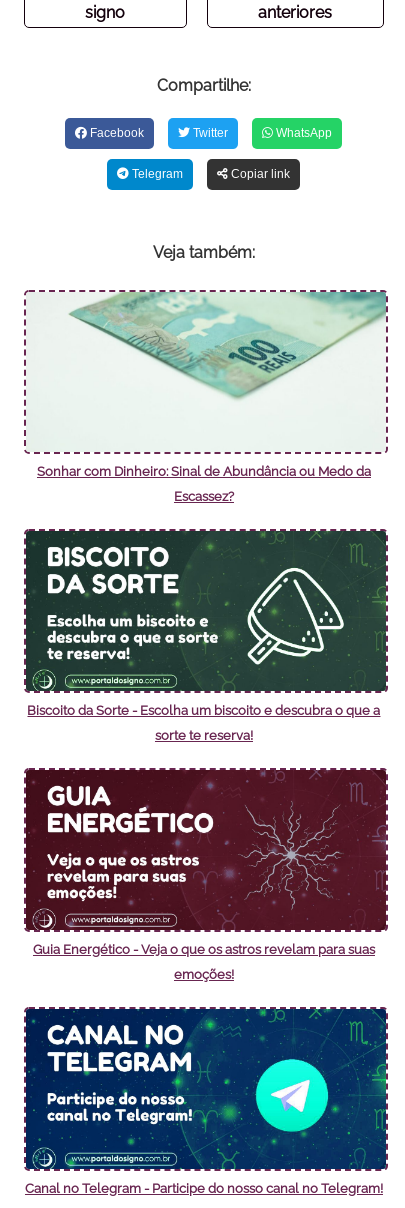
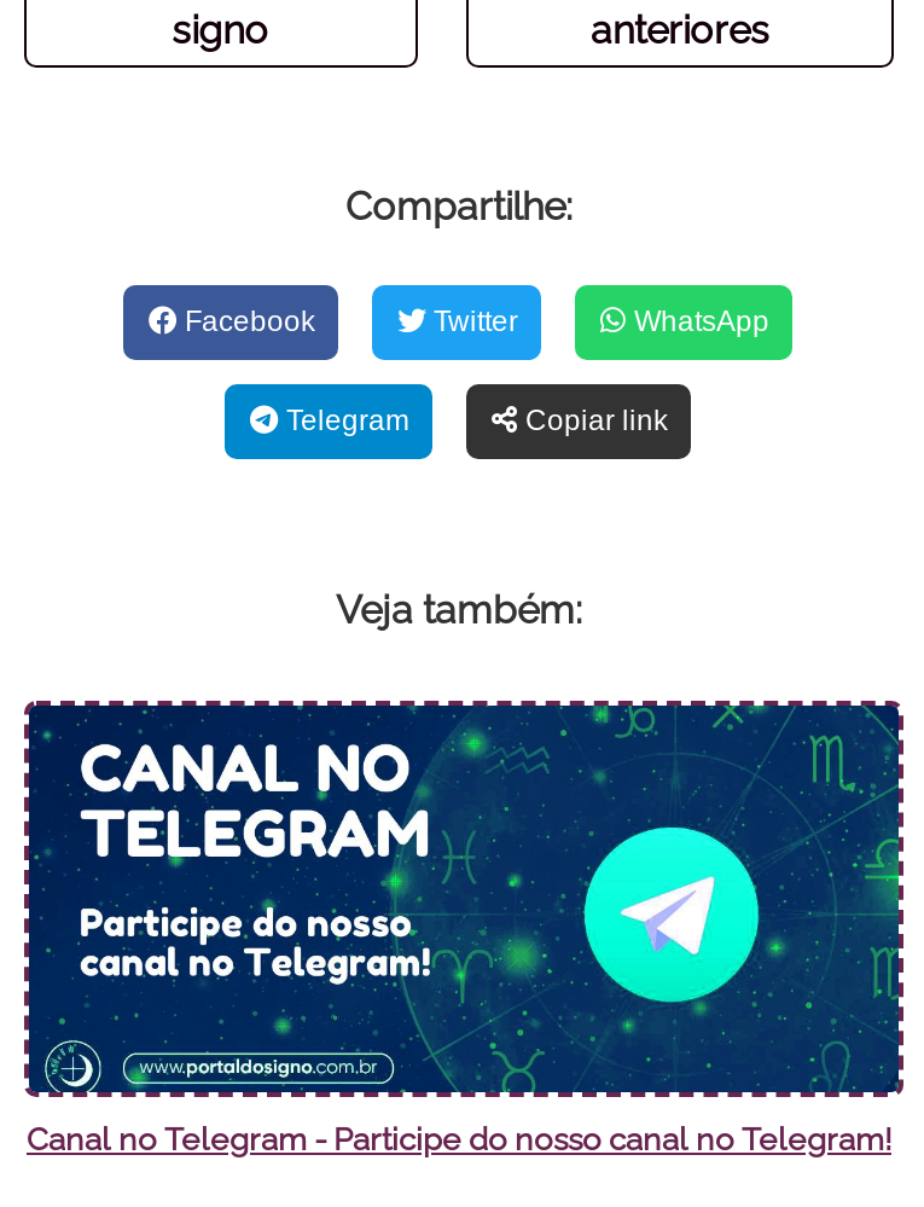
- [image]
- Sonhar com Dinheiro: Sinal de Abundância ou Medo da
- Escassez?

- [image]
- Biscoito da Sorte - Escolha um biscoito e descubra o que a
- sorte te reserva!

- [image]
- Guia Energético - Veja o que os astros revelam para suas
- emoções!
